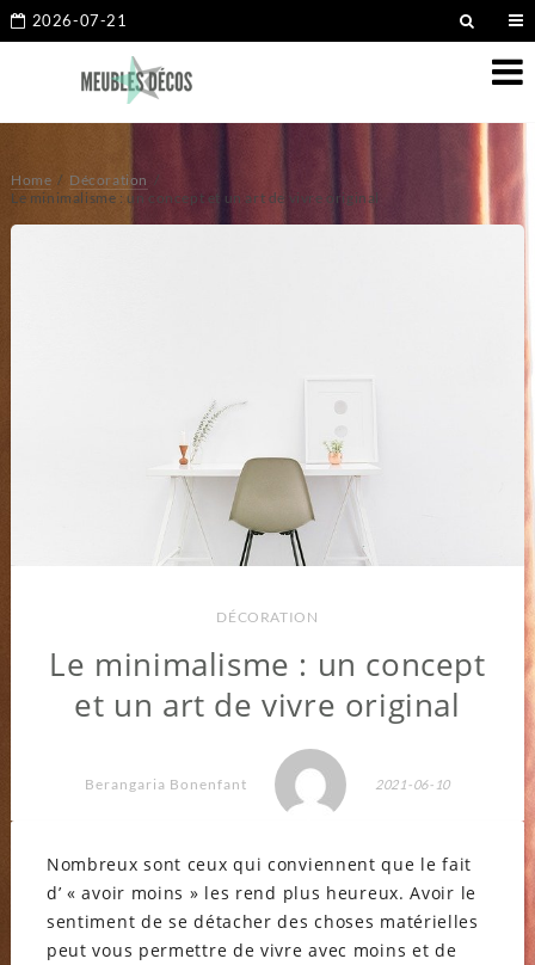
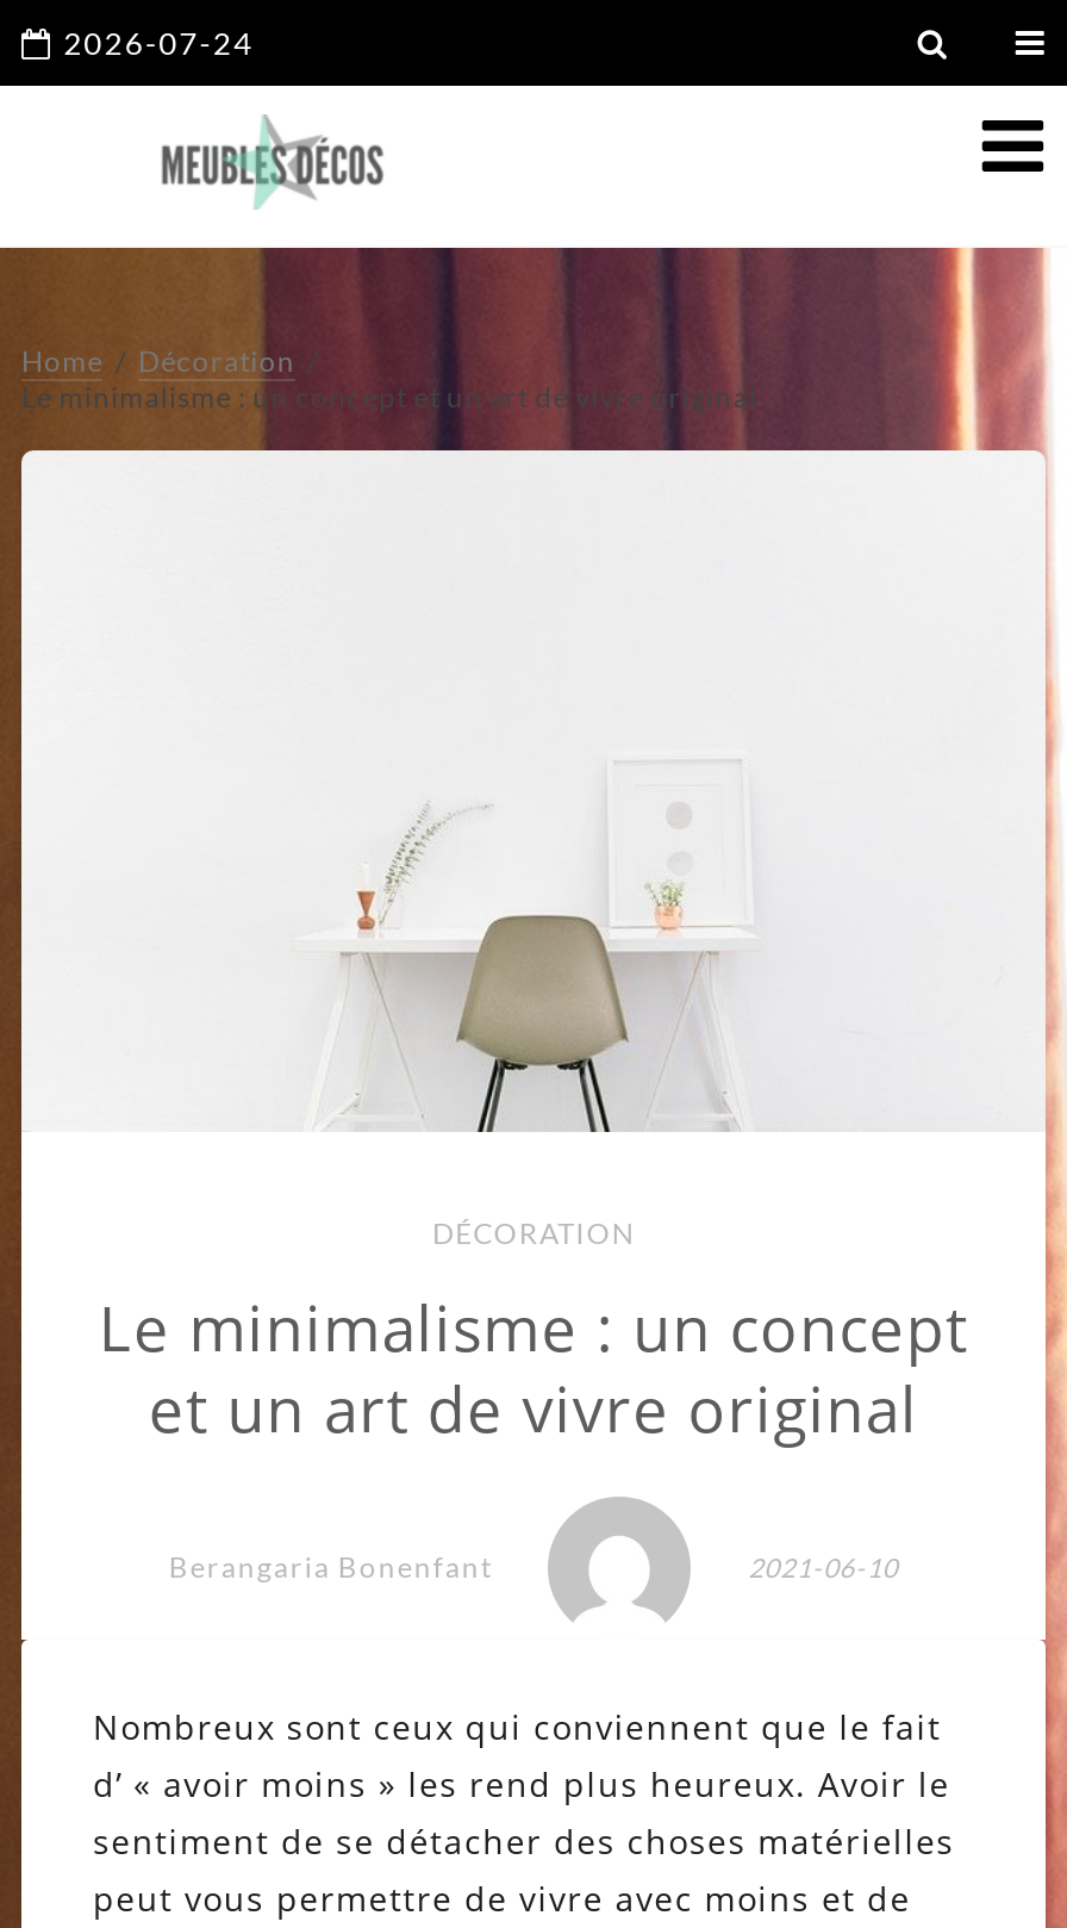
- 2026-07-21
+ 2026-07-24
